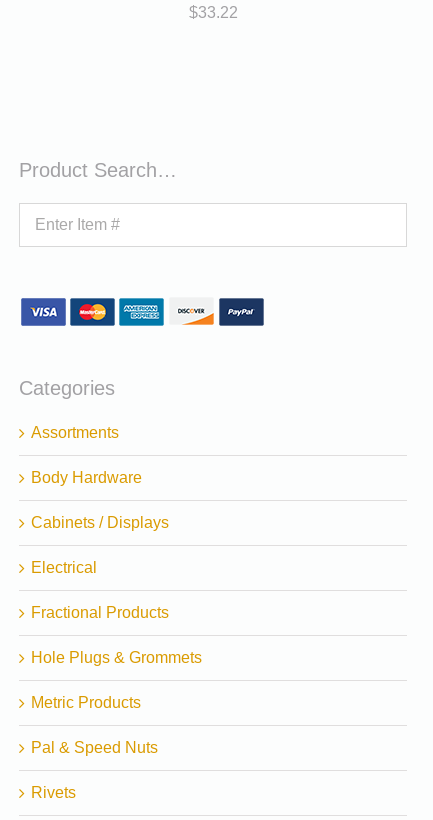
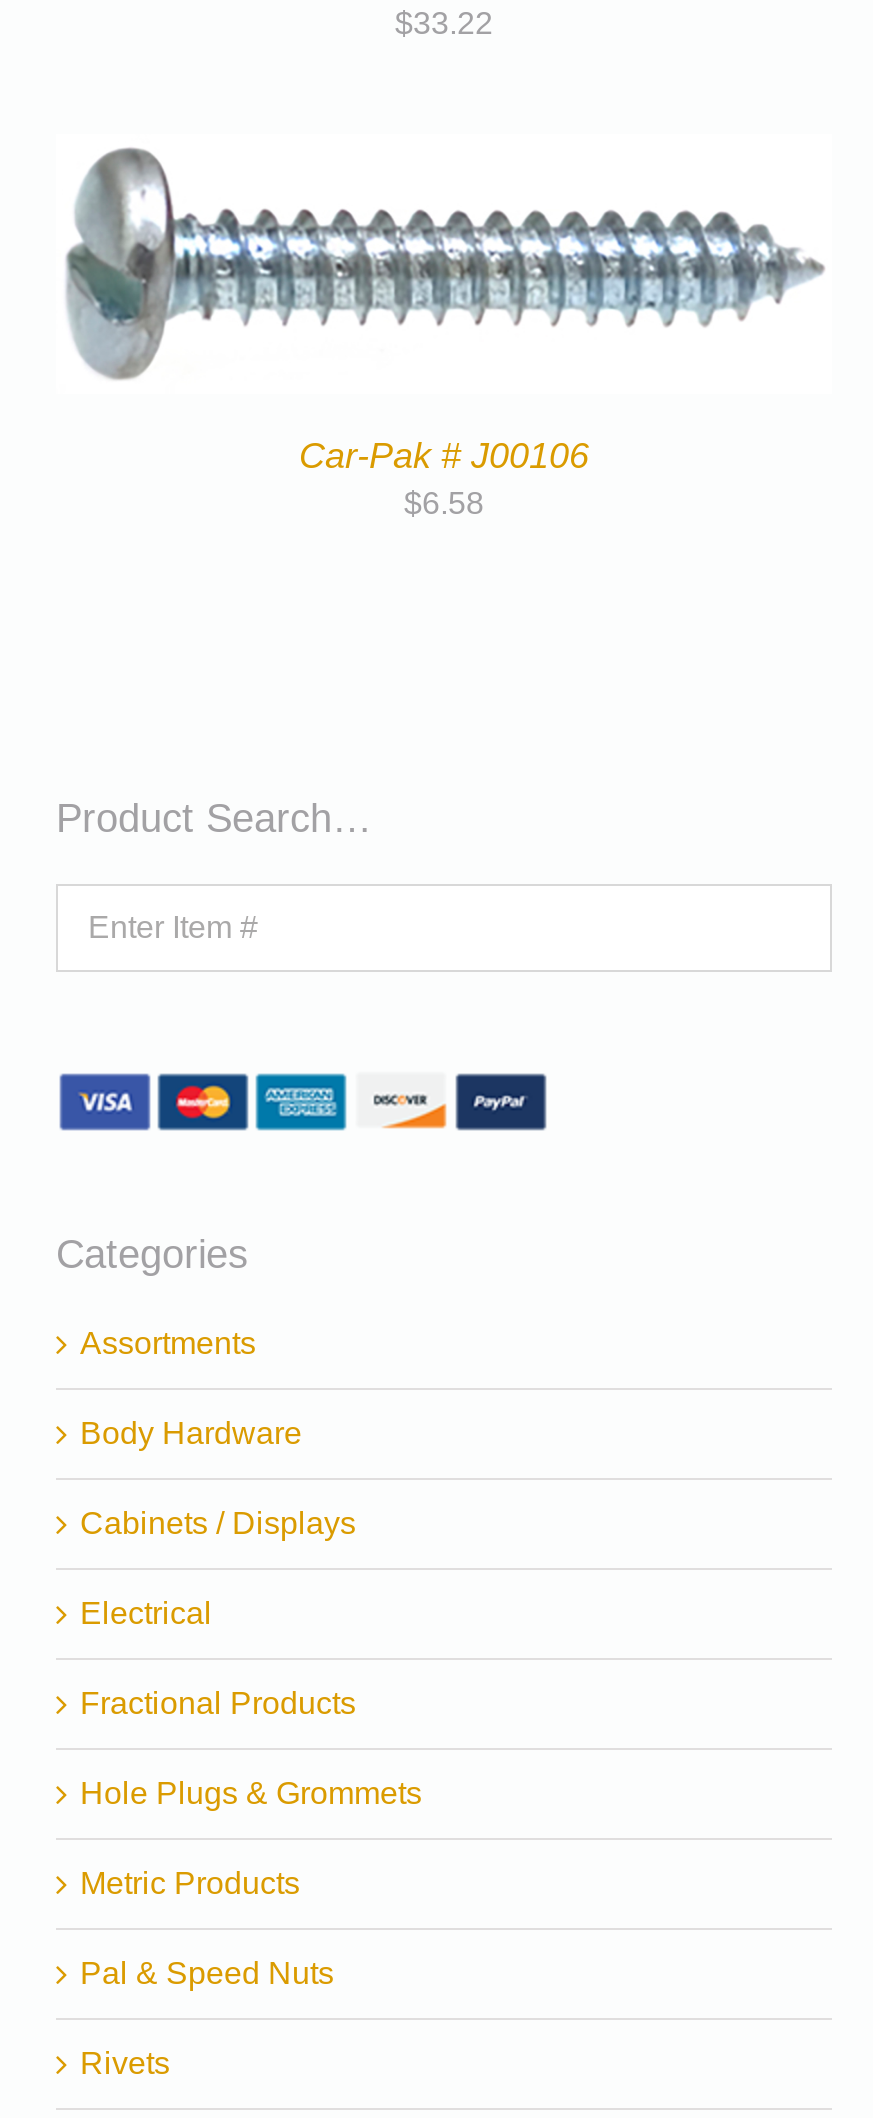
+ [image]
+ Car-Pak # J00106
+ $6.58
